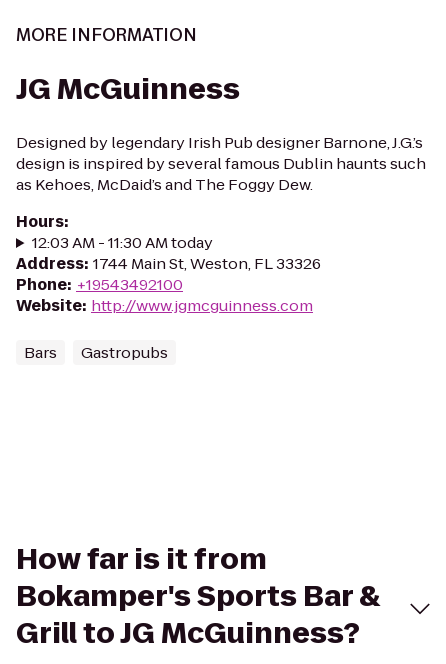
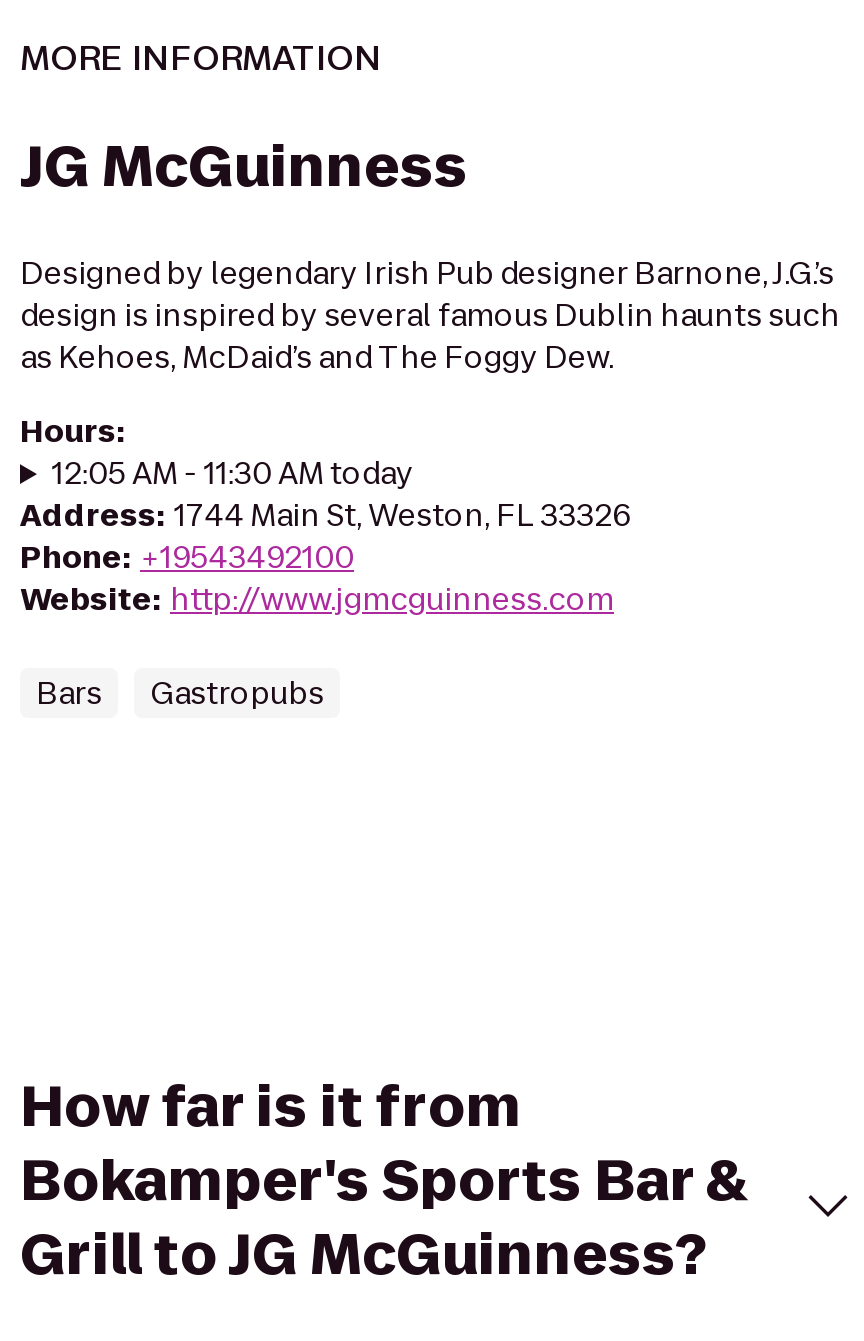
- 12:03 AM - 11:30 AM today
+ 12:05 AM - 11:30 AM today
